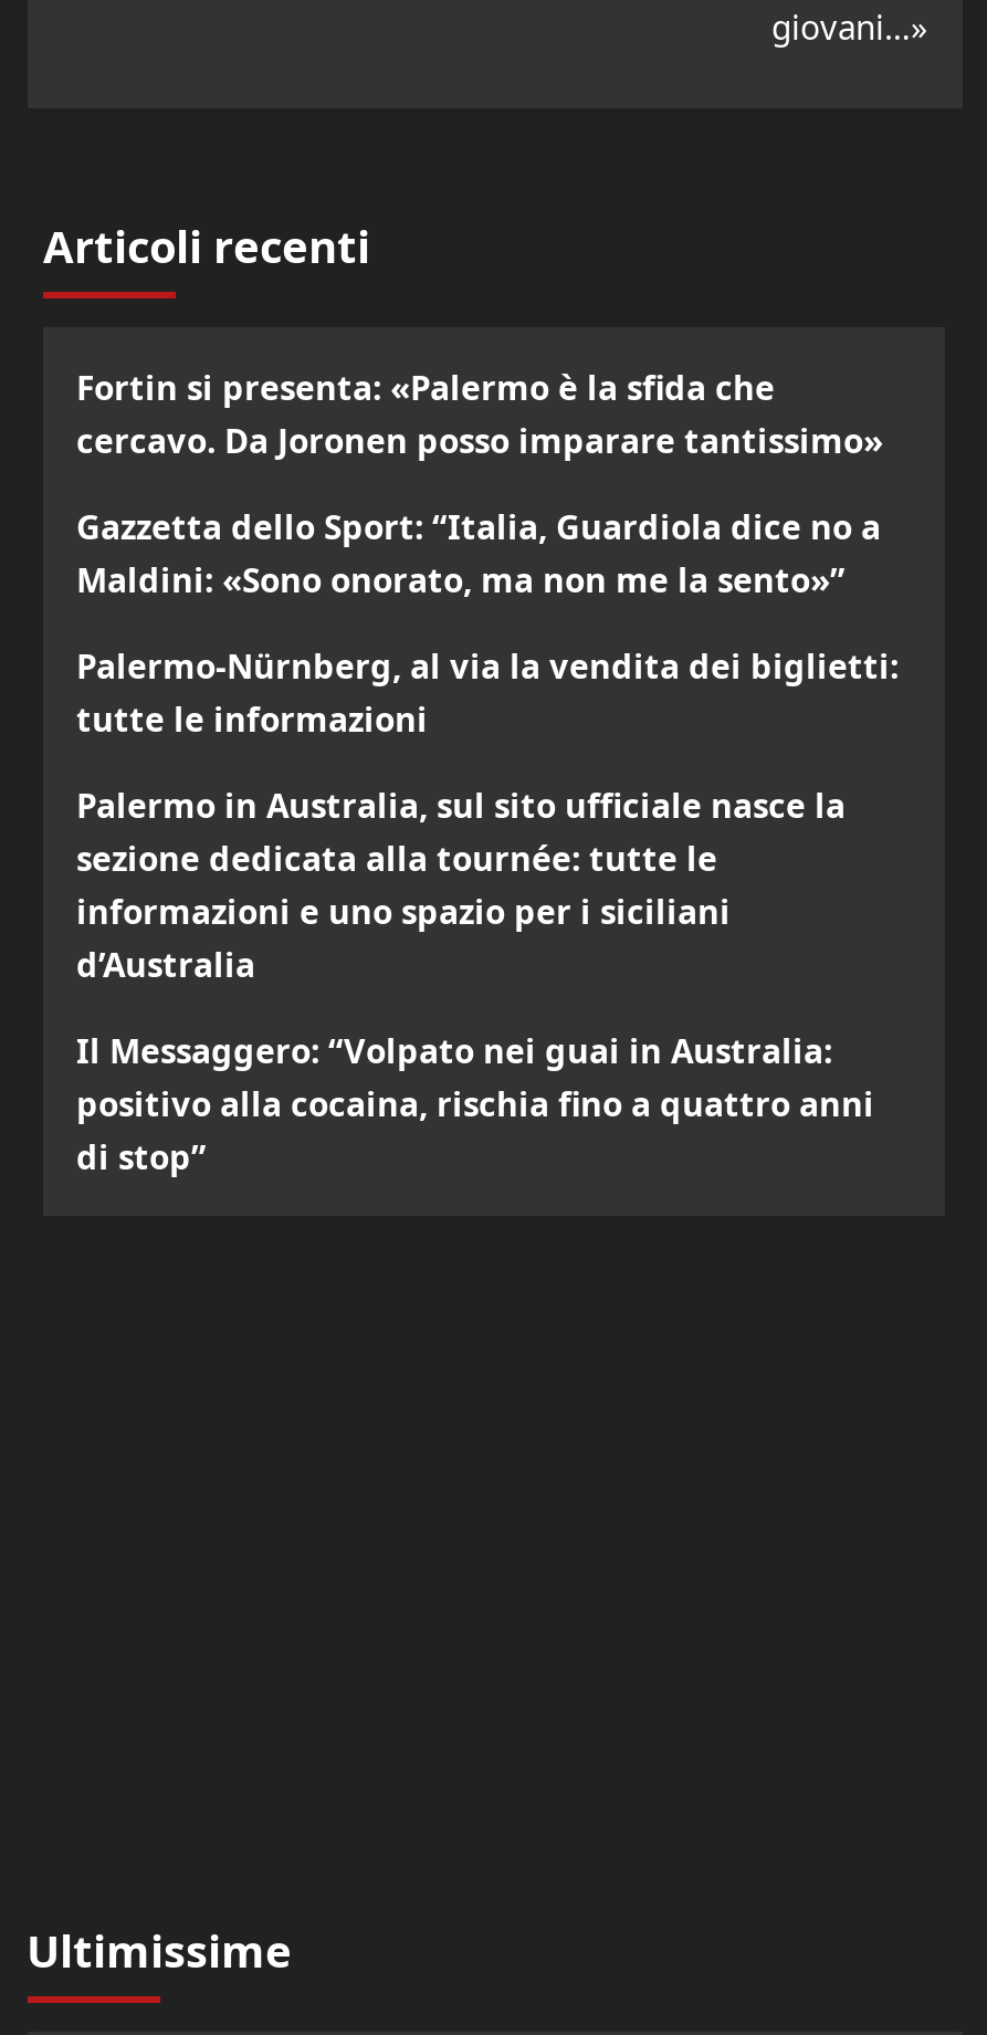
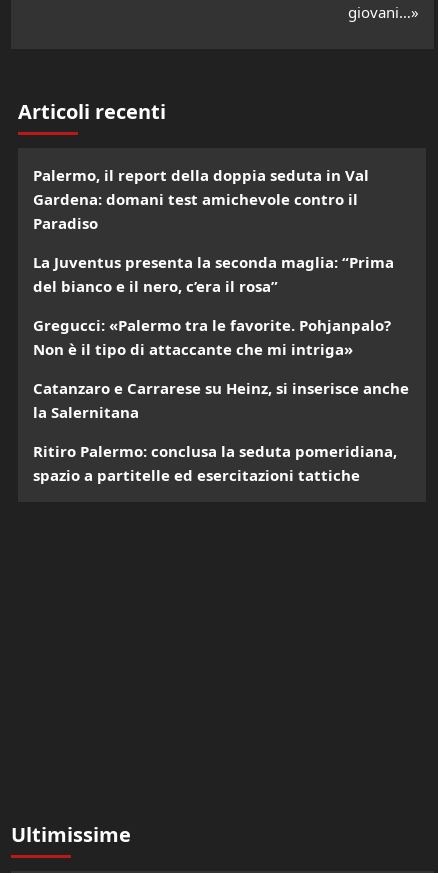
- Fortin si presenta: «Palermo è la sfida che
- cercavo. Da Joronen posso imparare tantissimo»
+ Palermo, il report della doppia seduta in Val
+ Gardena: domani test amichevole contro il
+ Paradiso

- Gazzetta dello Sport: “Italia, Guardiola dice no a
- Maldini: «Sono onorato, ma non me la sento»”
+ La Juventus presenta la seconda maglia: “Prima
+ del bianco e il nero, c’era il rosa”

- Palermo-Nürnberg, al via la vendita dei biglietti:
- tutte le informazioni
+ Gregucci: «Palermo tra le favorite. Pohjanpalo?
+ Non è il tipo di attaccante che mi intriga»

- Palermo in Australia, sul sito ufficiale nasce la
- sezione dedicata alla tournée: tutte le
- informazioni e uno spazio per i siciliani
- d’Australia
+ Catanzaro e Carrarese su Heinz, si inserisce anche
+ la Salernitana

- Il Messaggero: “Volpato nei guai in Australia:
- positivo alla cocaina, rischia fino a quattro anni
- di stop”
+ Ritiro Palermo: conclusa la seduta pomeridiana,
+ spazio a partitelle ed esercitazioni tattiche
